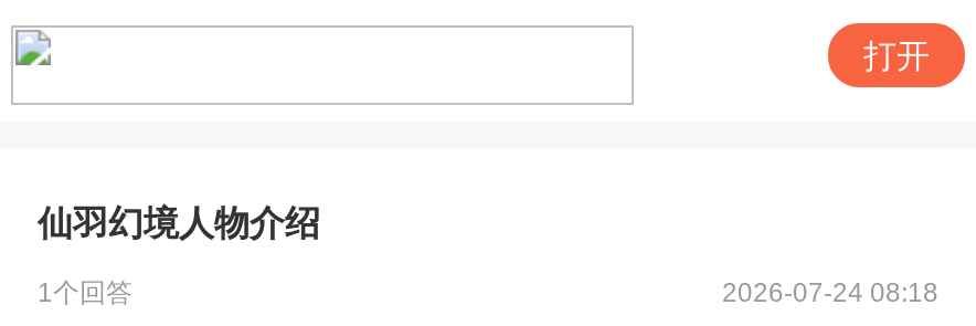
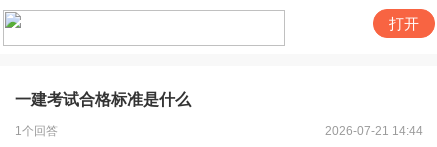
- 仙羽幻境人物介绍
+ 一建考试合格标准是什么

- 2026-07-24 08:18
+ 2026-07-21 14:44
